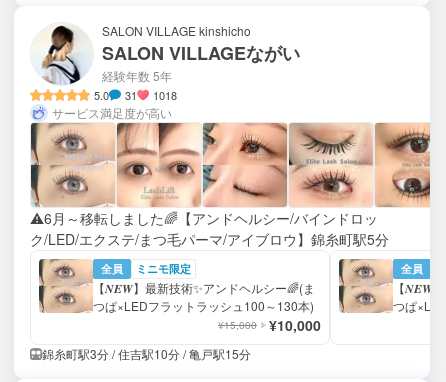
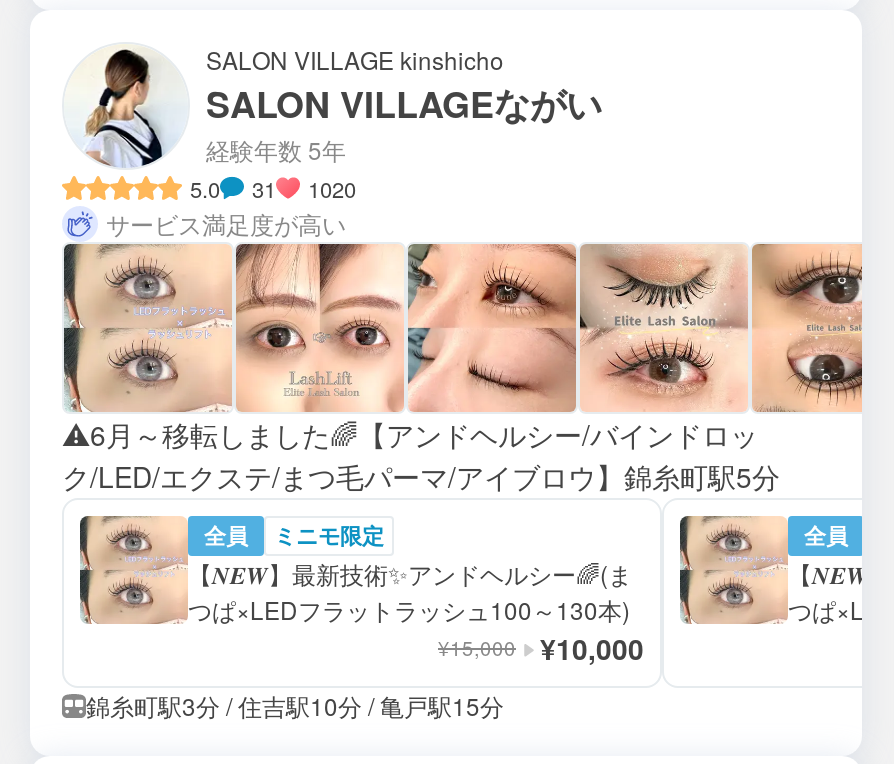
- 5.0 31 1018
+ 5.0 31 1020
